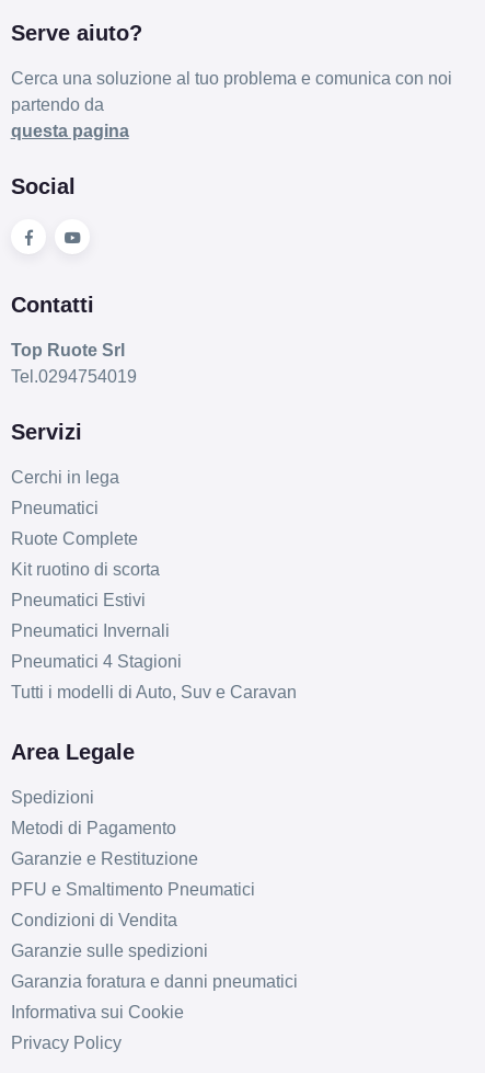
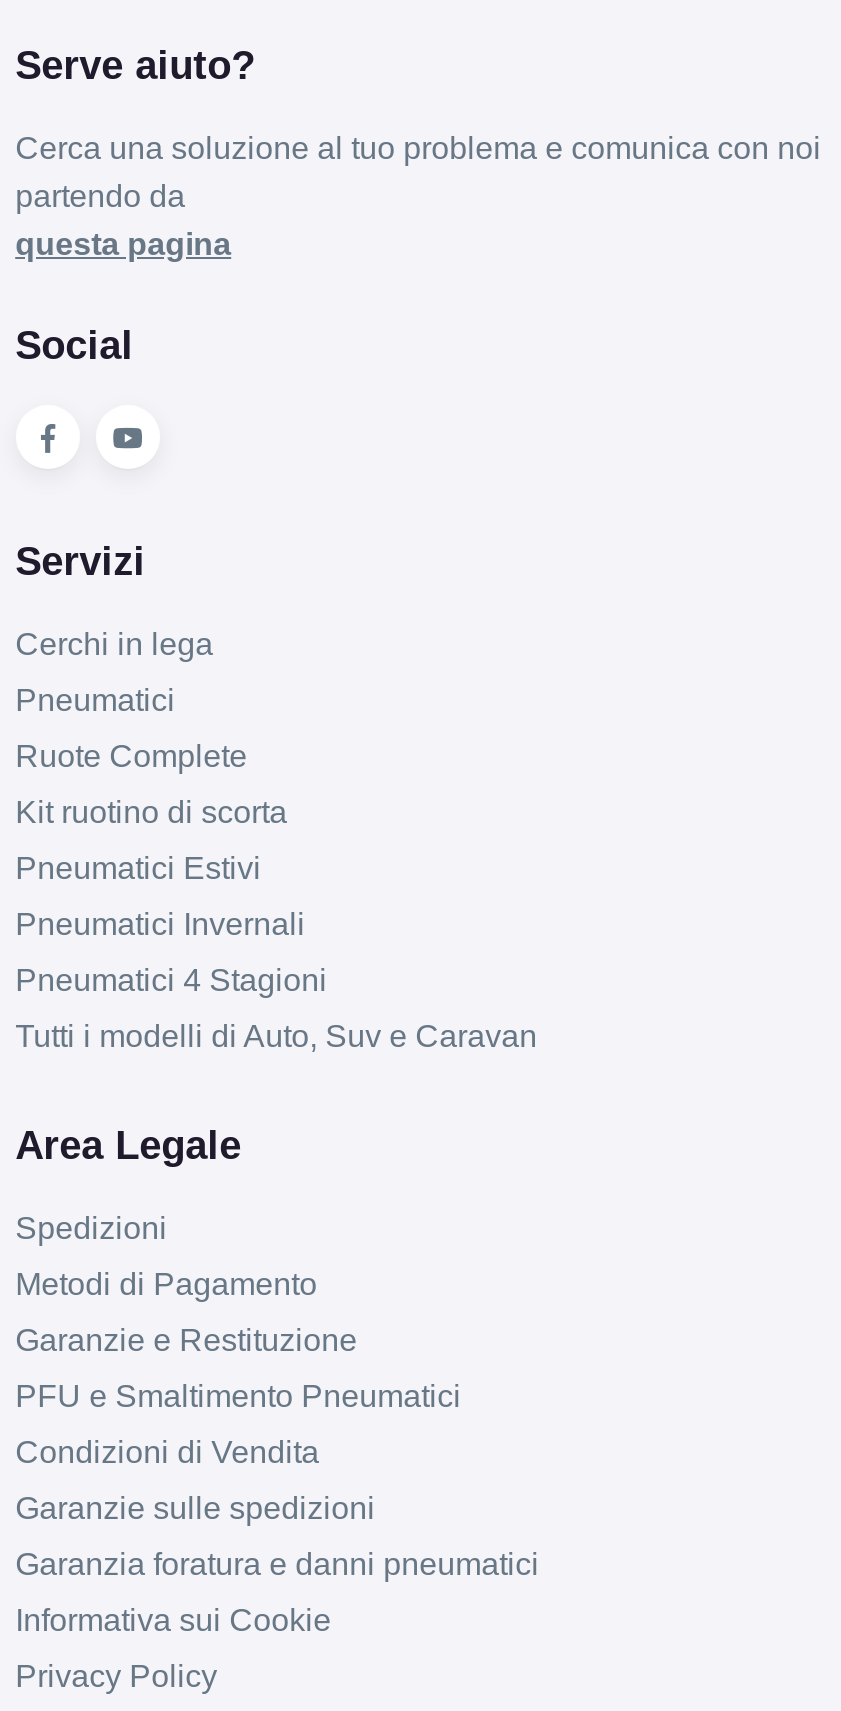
- Contatti
- Top Ruote Srl
- Tel.0294754019
